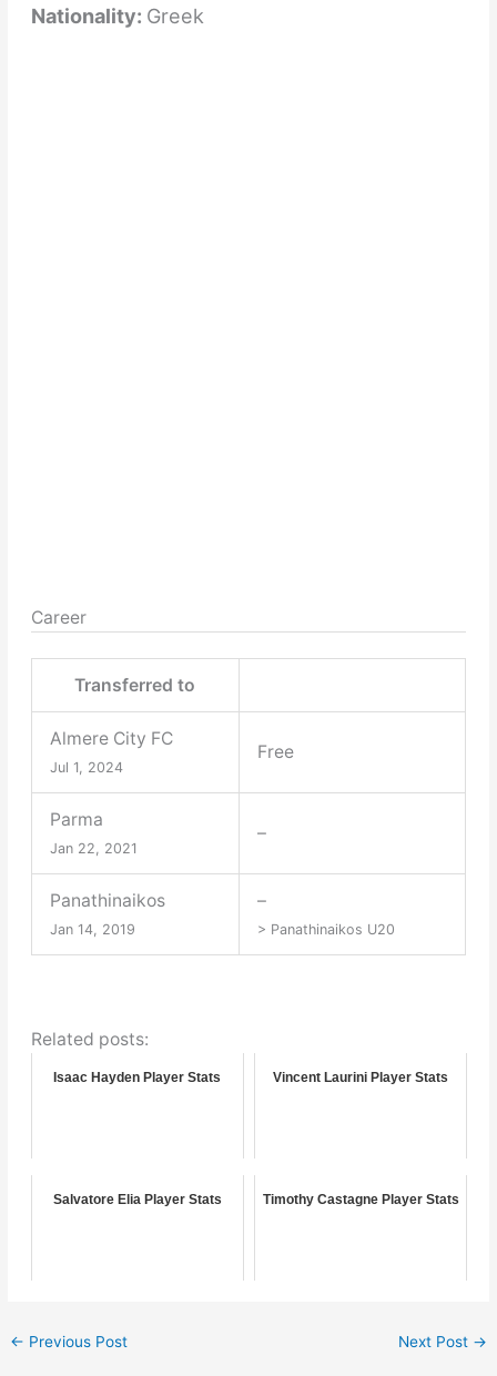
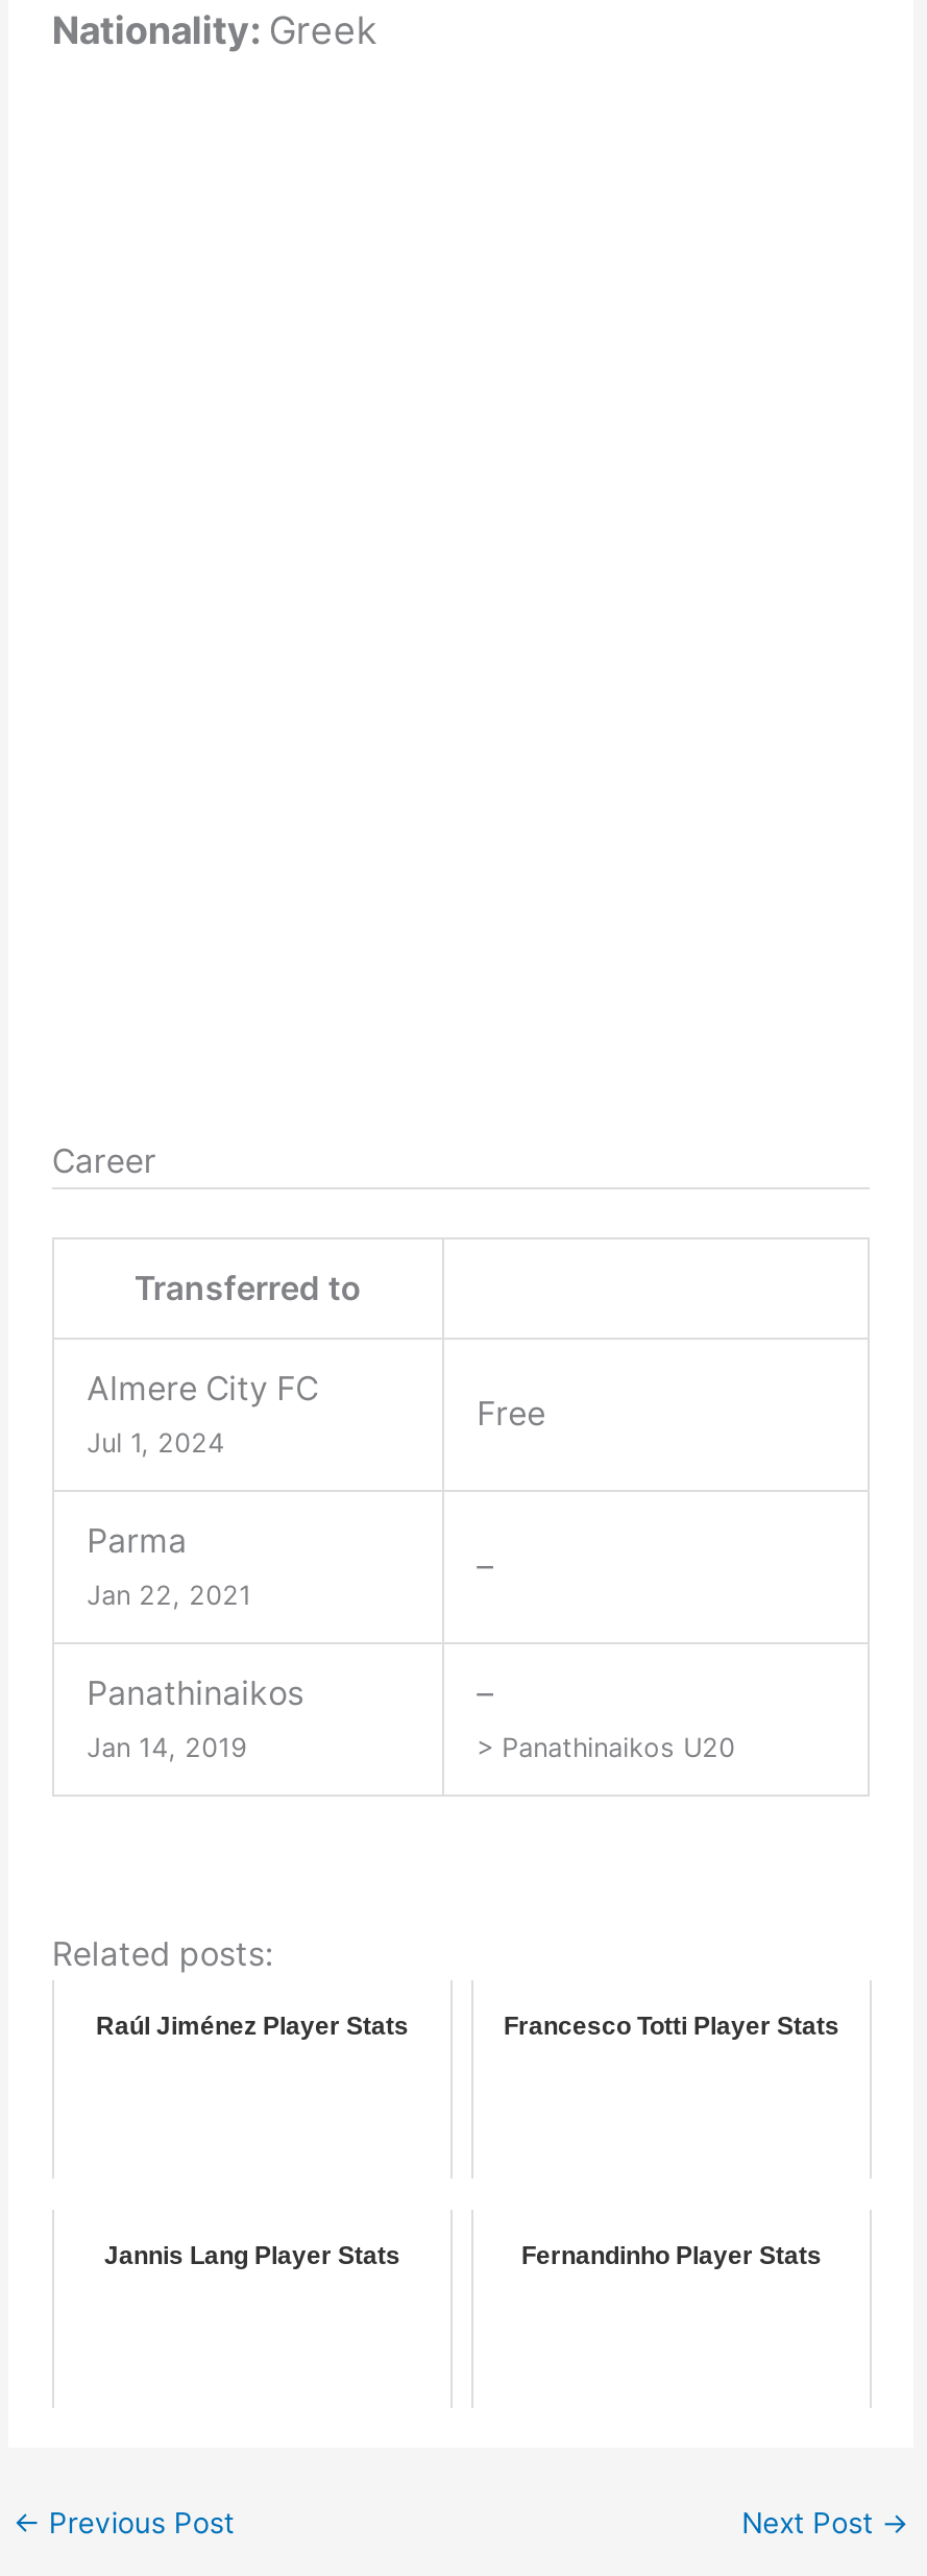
- Isaac Hayden Player Stats
- Vincent Laurini Player Stats
+ Raúl Jiménez Player Stats
+ Francesco Totti Player Stats

- Salvatore Elia Player Stats
- Timothy Castagne Player Stats
+ Jannis Lang Player Stats
+ Fernandinho Player Stats
